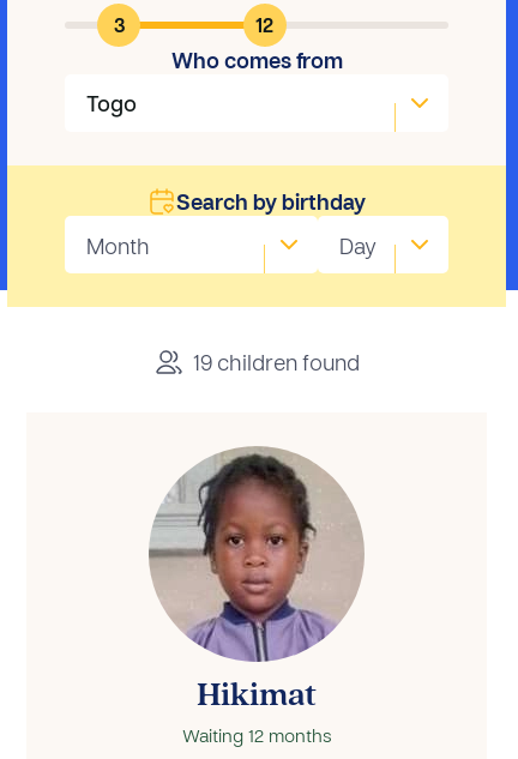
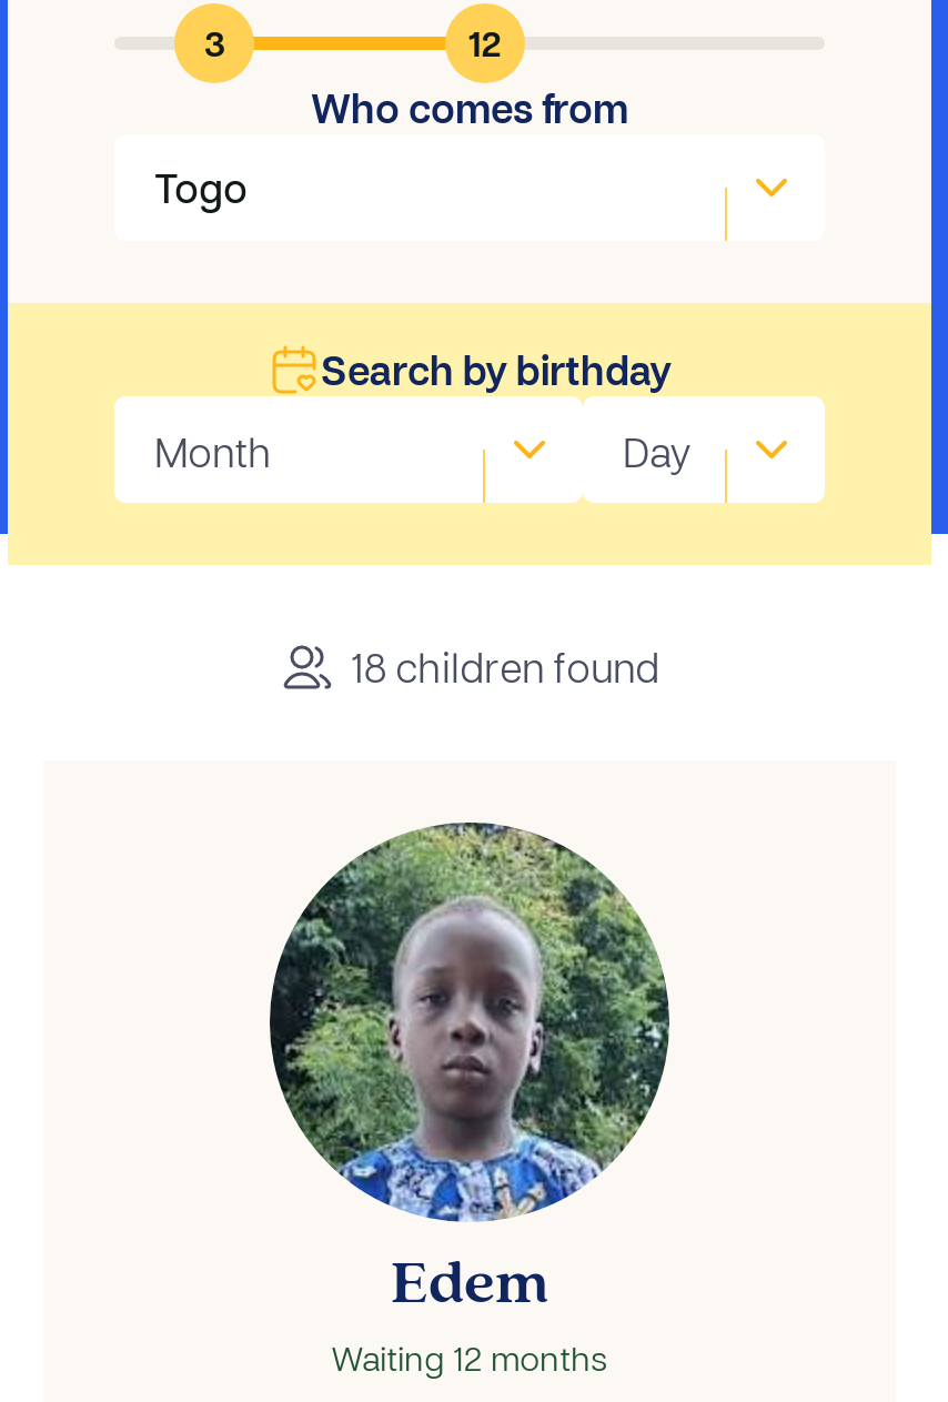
- 19 children found
+ 18 children found

- [image]
- Hikimat
+ [image]
+ Edem
